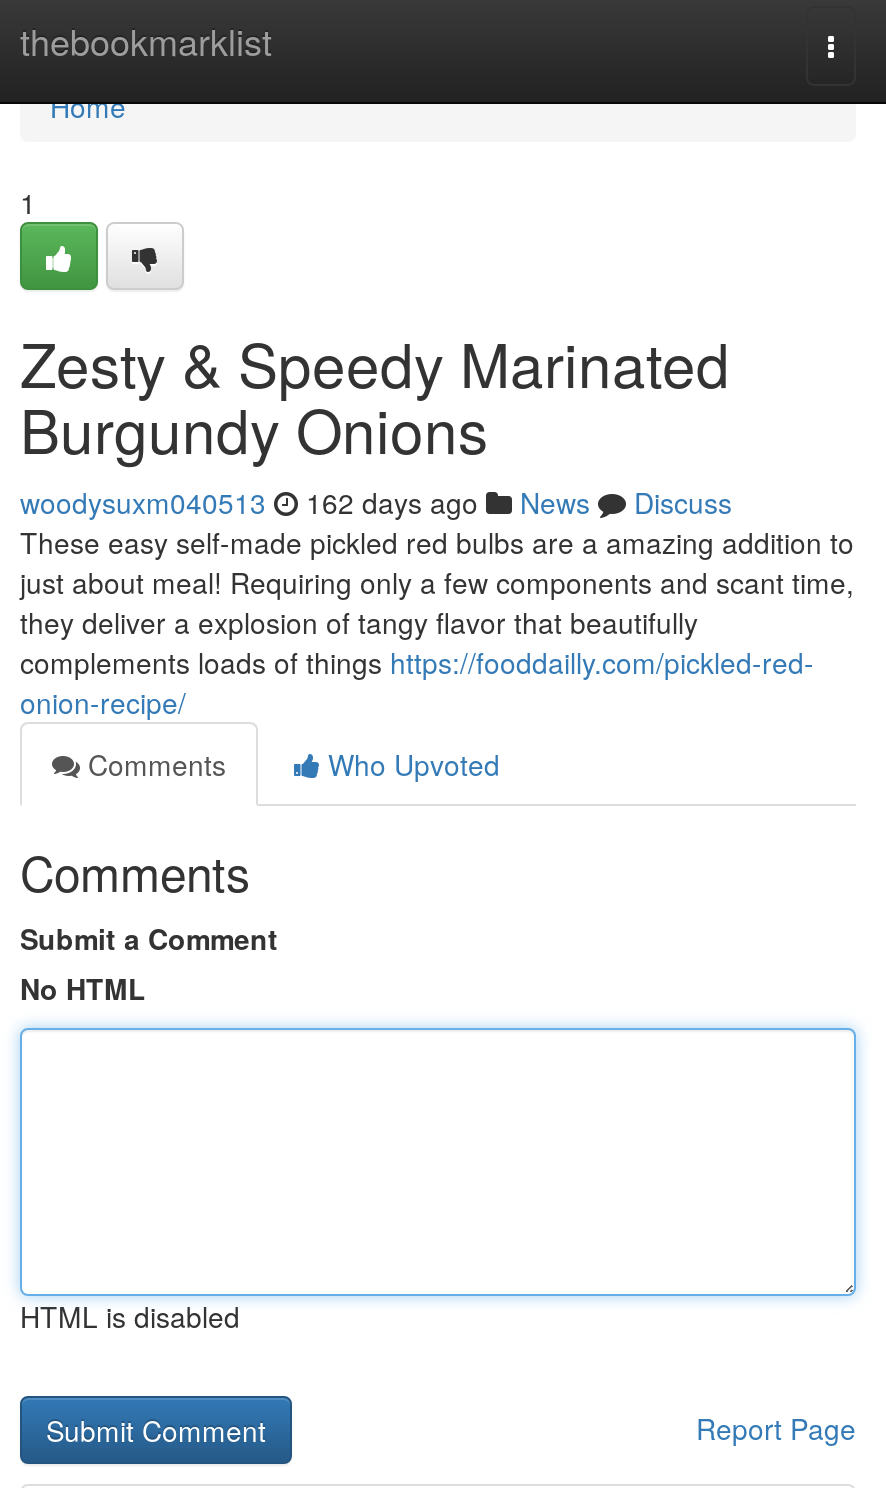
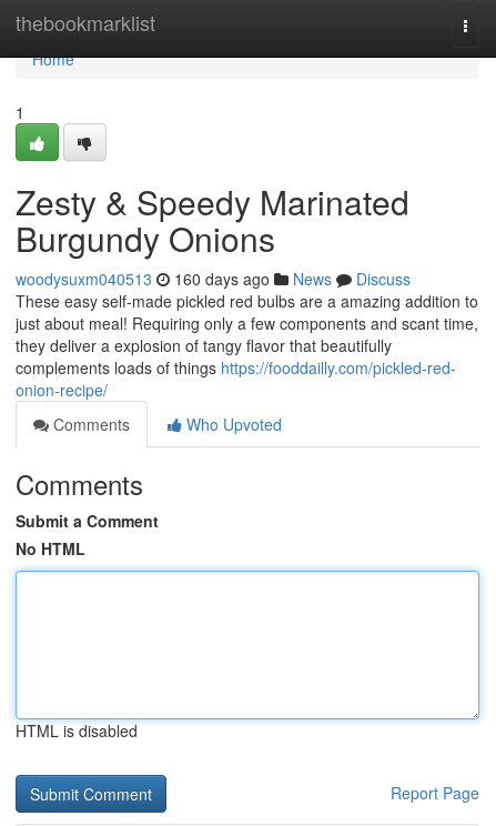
- woodysuxm040513 162 days ago News Discuss
+ woodysuxm040513 160 days ago News Discuss
